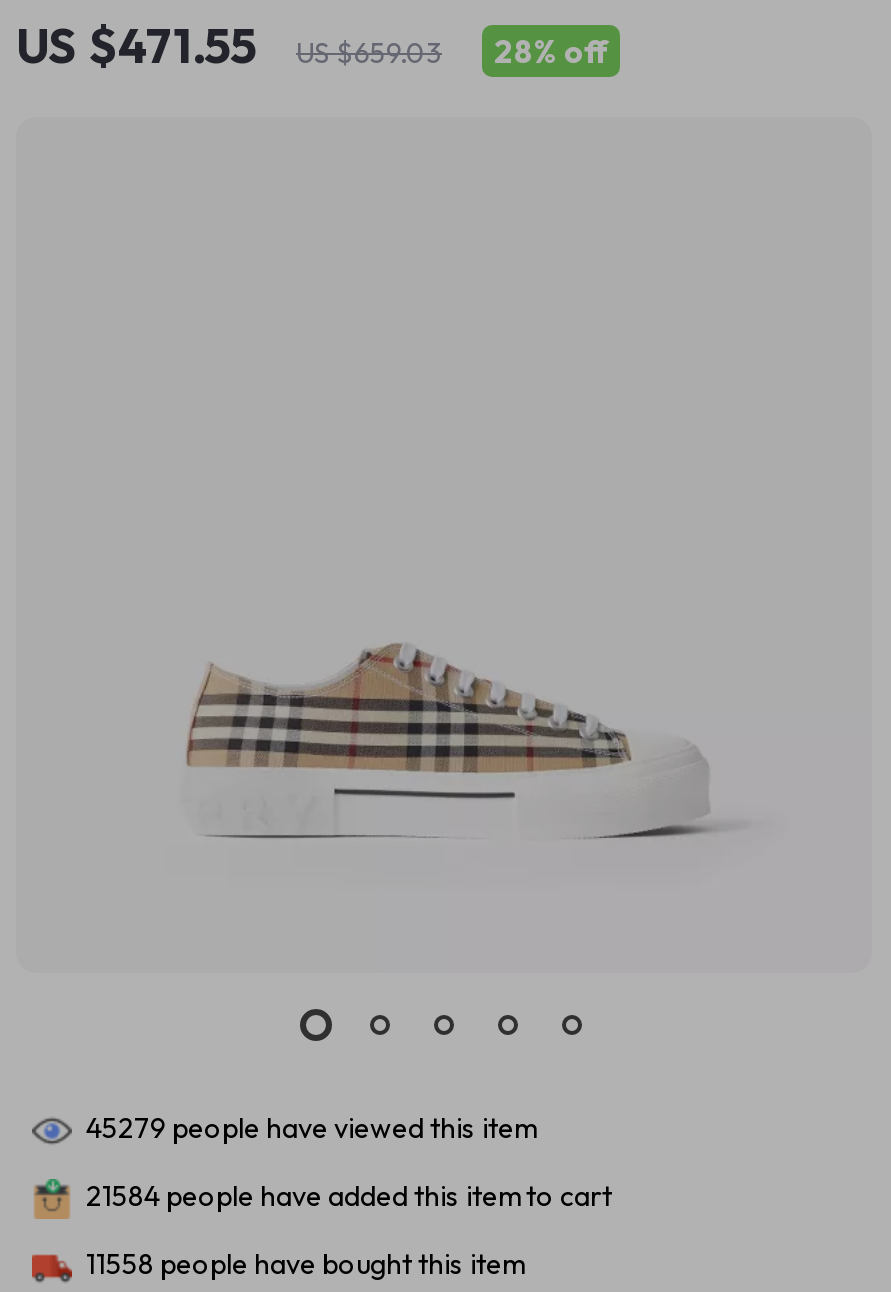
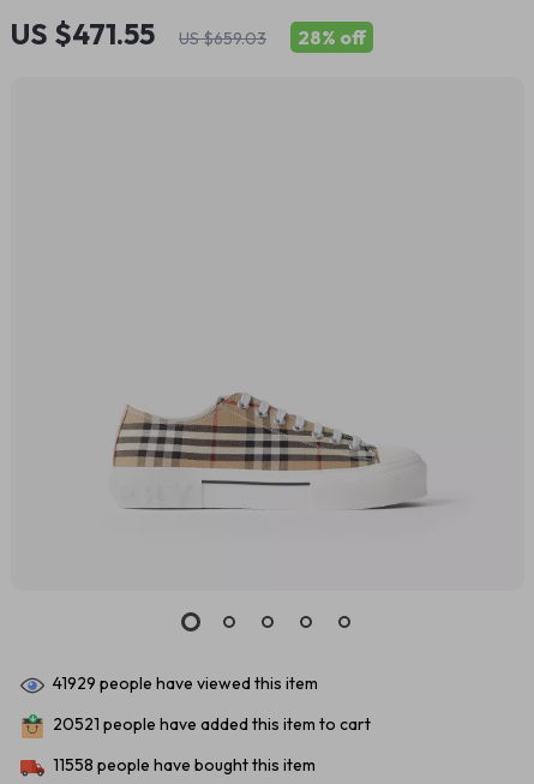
- 45279 people have viewed this item
+ 41929 people have viewed this item

- 21584 people have added this item to cart
+ 20521 people have added this item to cart
